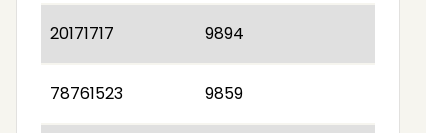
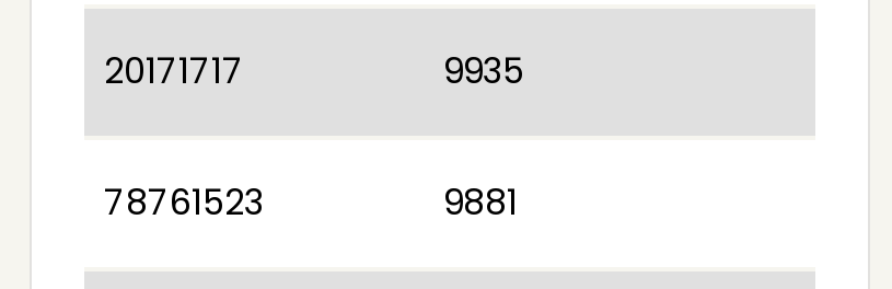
- 9894
+ 9935

- 9859
+ 9881
